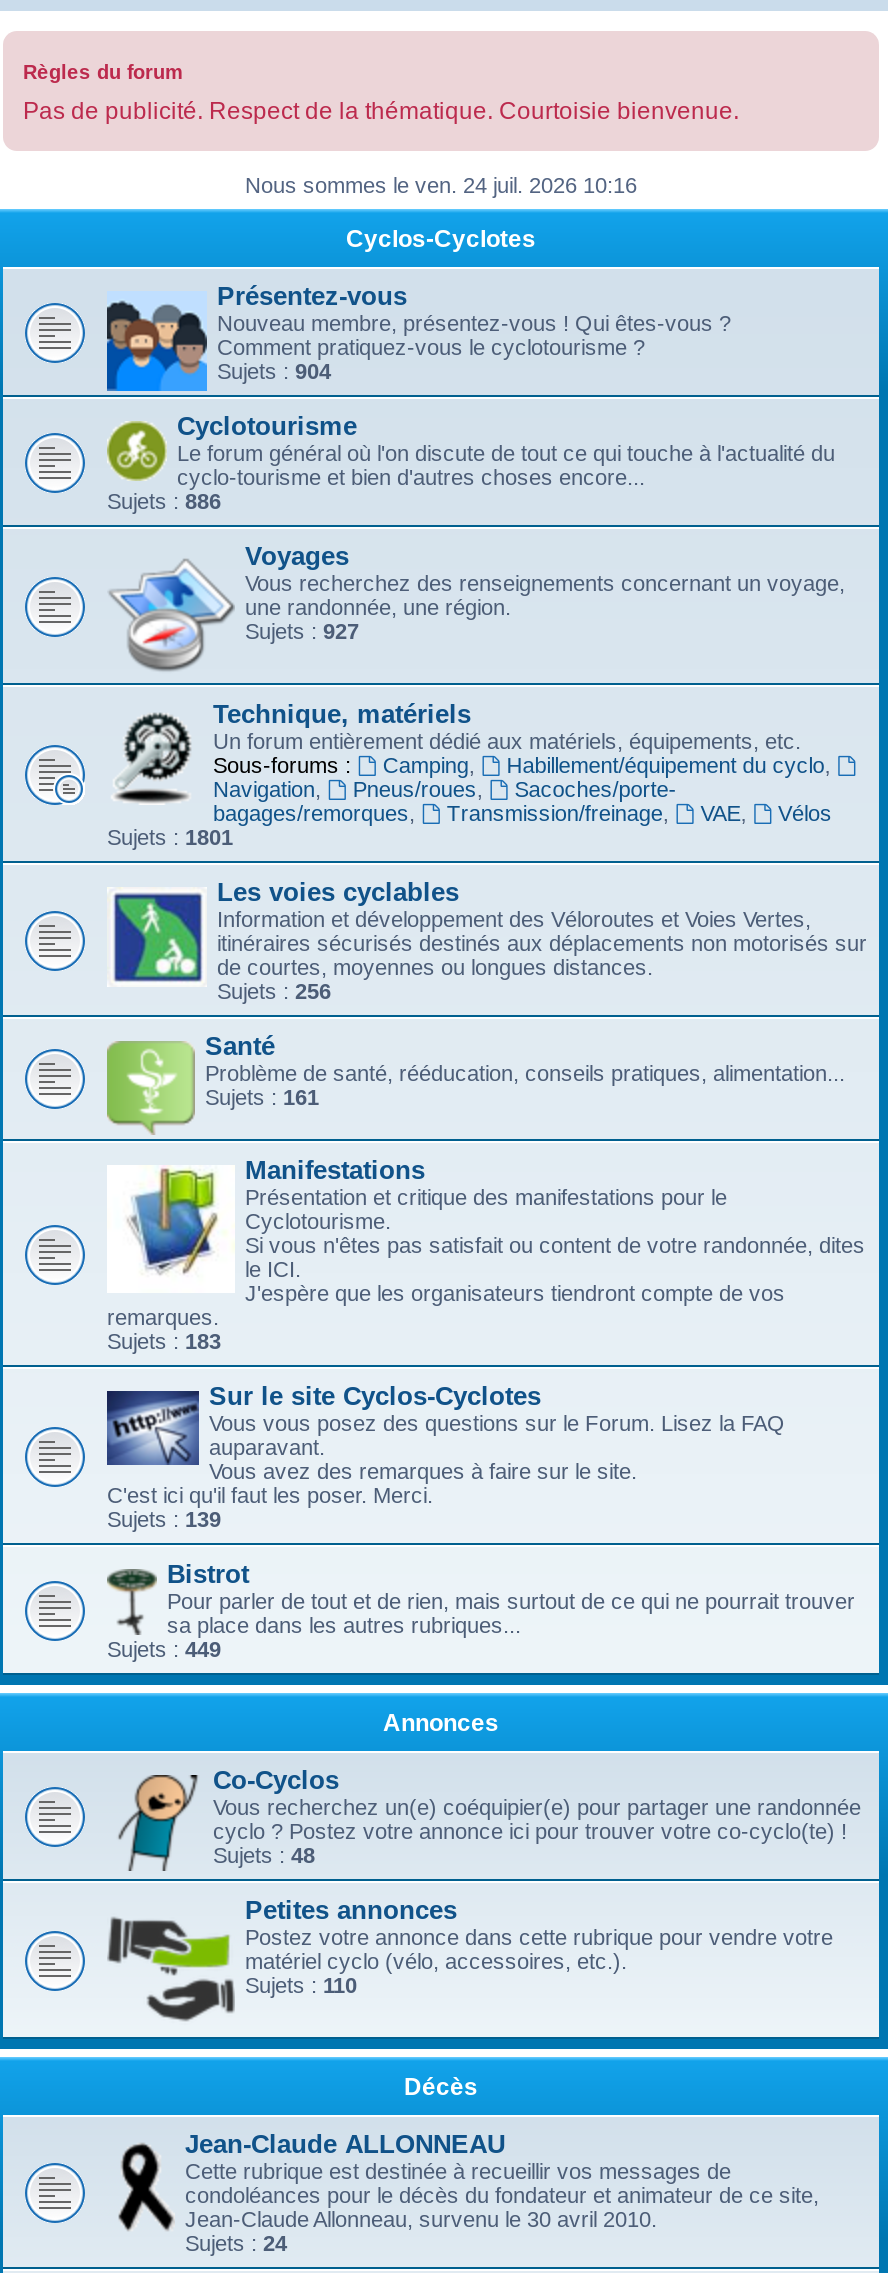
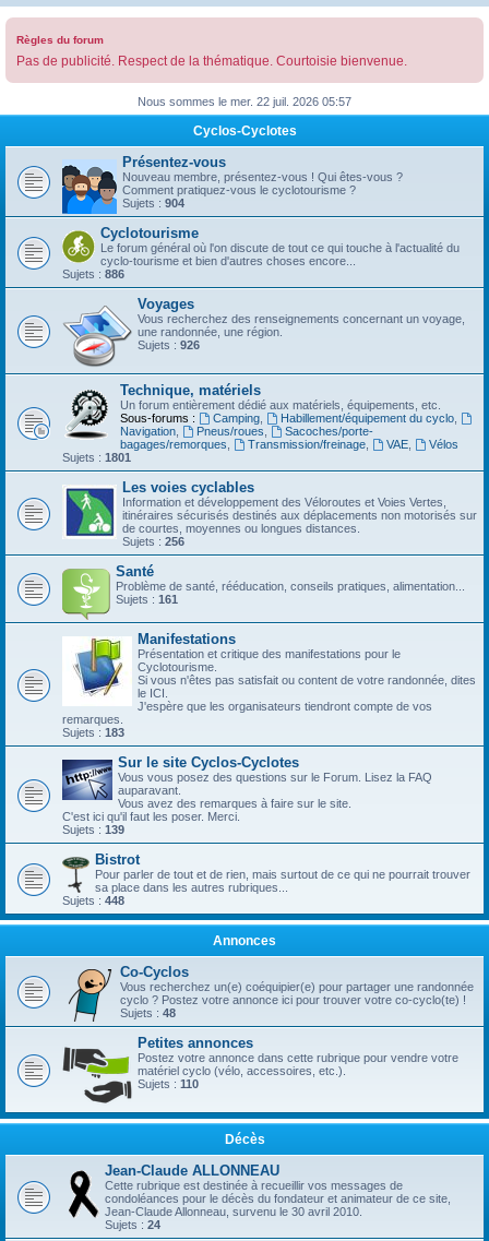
- Nous sommes le ven. 24 juil. 2026 10:16
+ Nous sommes le mer. 22 juil. 2026 05:57

- Sujets : 927
+ Sujets : 926

- Sujets : 449
+ Sujets : 448
